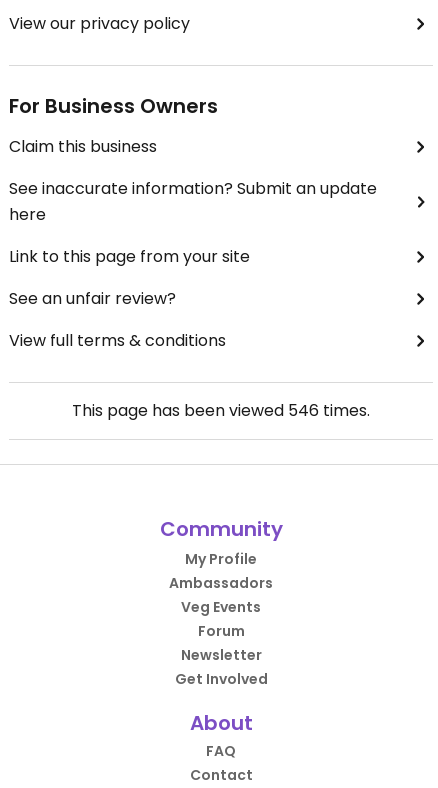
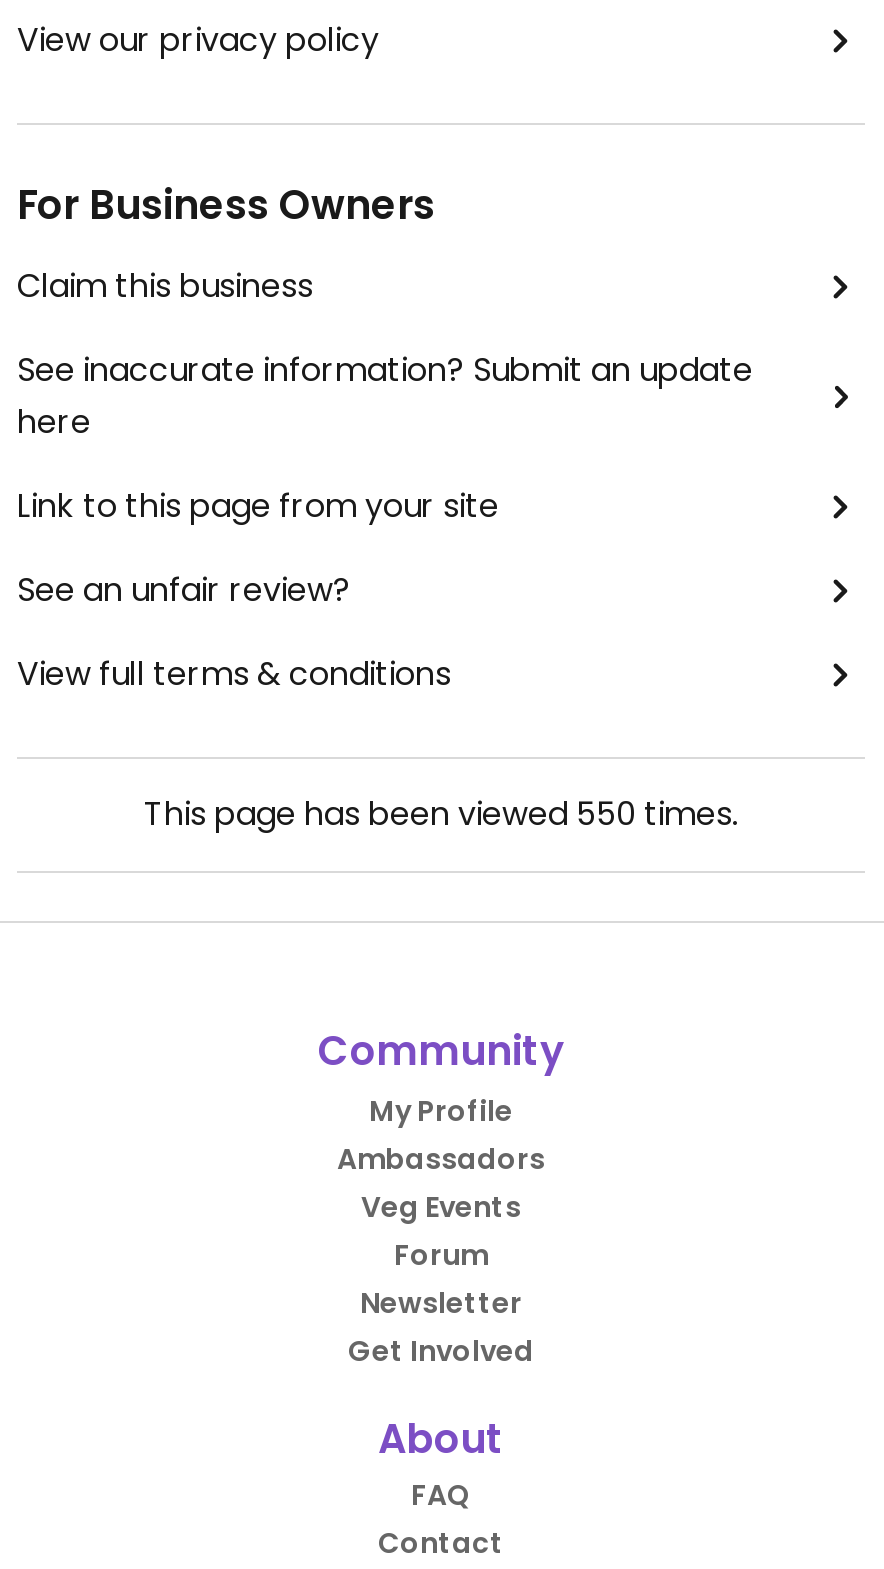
- This page has been viewed 546 times.
+ This page has been viewed 550 times.
